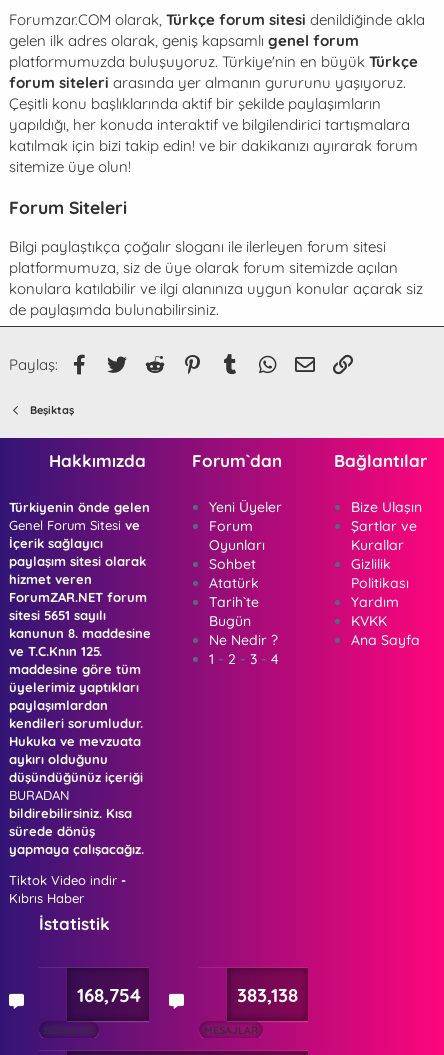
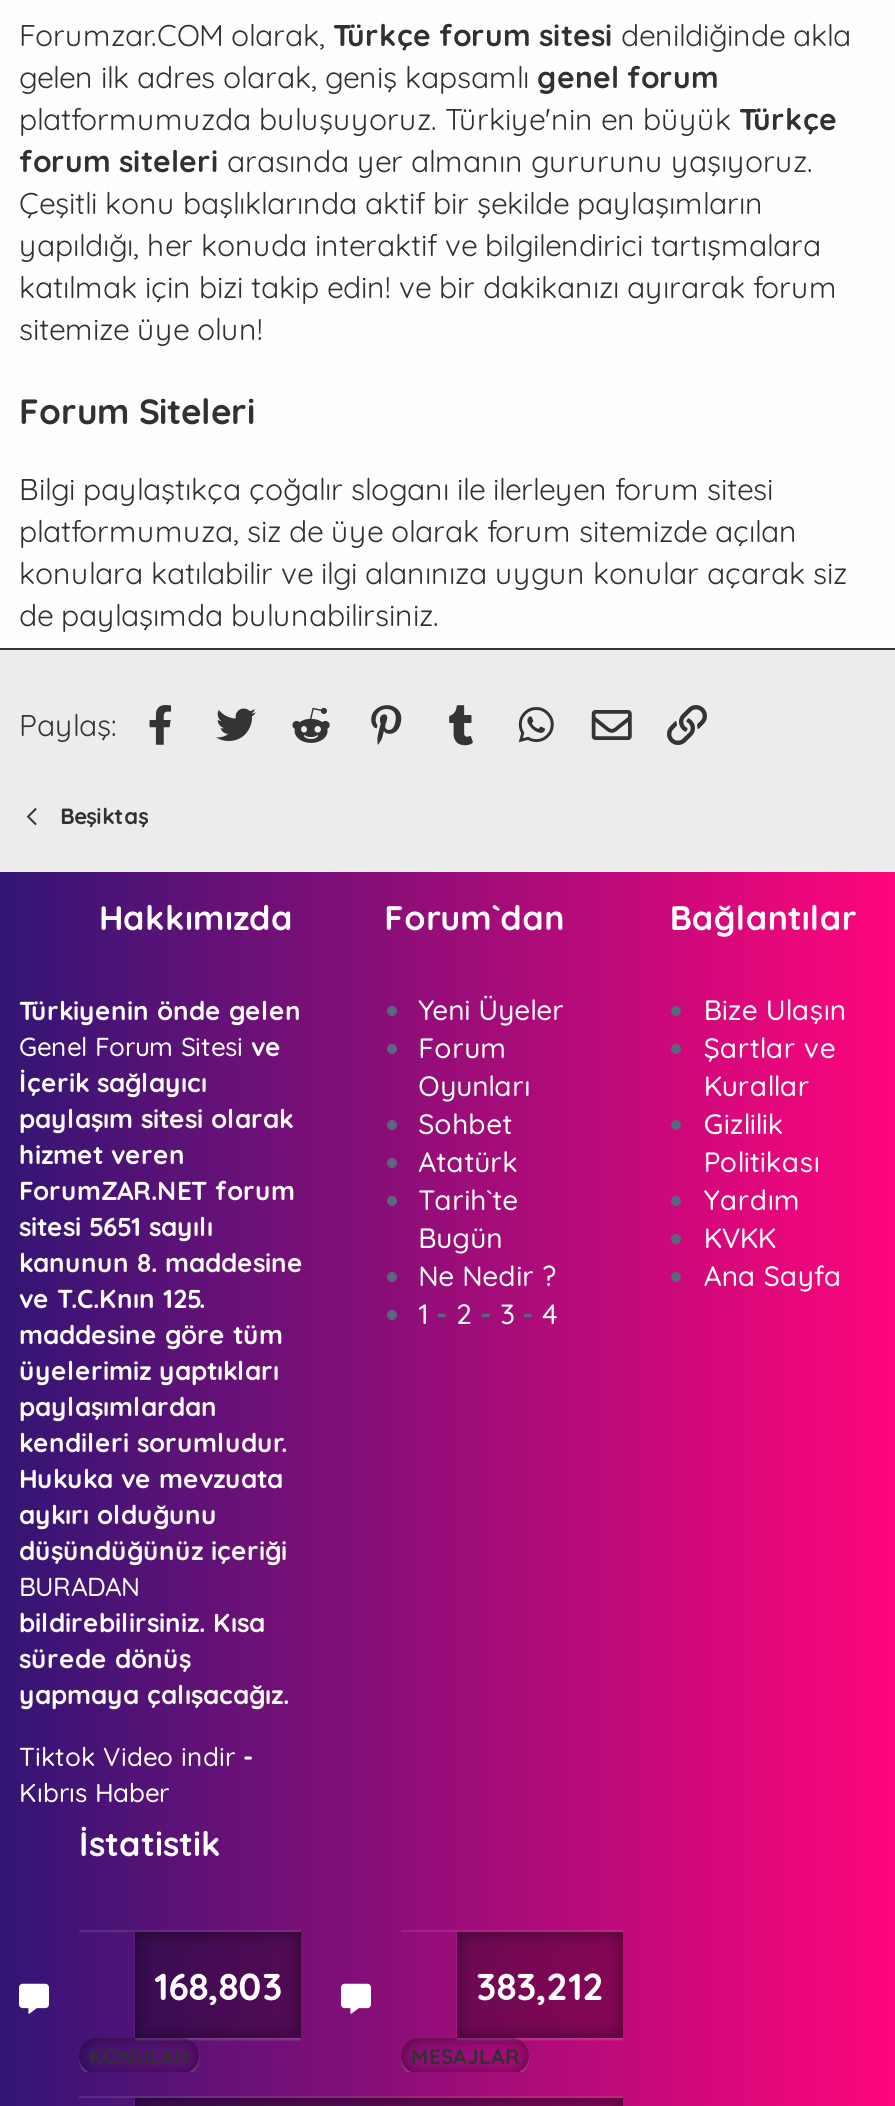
- 168,754
+ 168,803

- 383,138
+ 383,212
